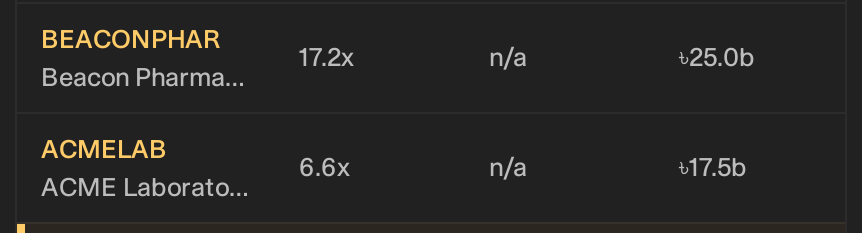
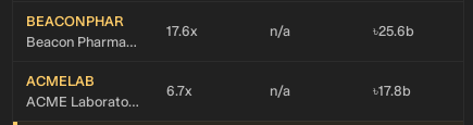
- 17.2x
+ 17.6x

- ৳25.0b
+ ৳25.6b

- 6.6x
+ 6.7x

- ৳17.5b
+ ৳17.8b
